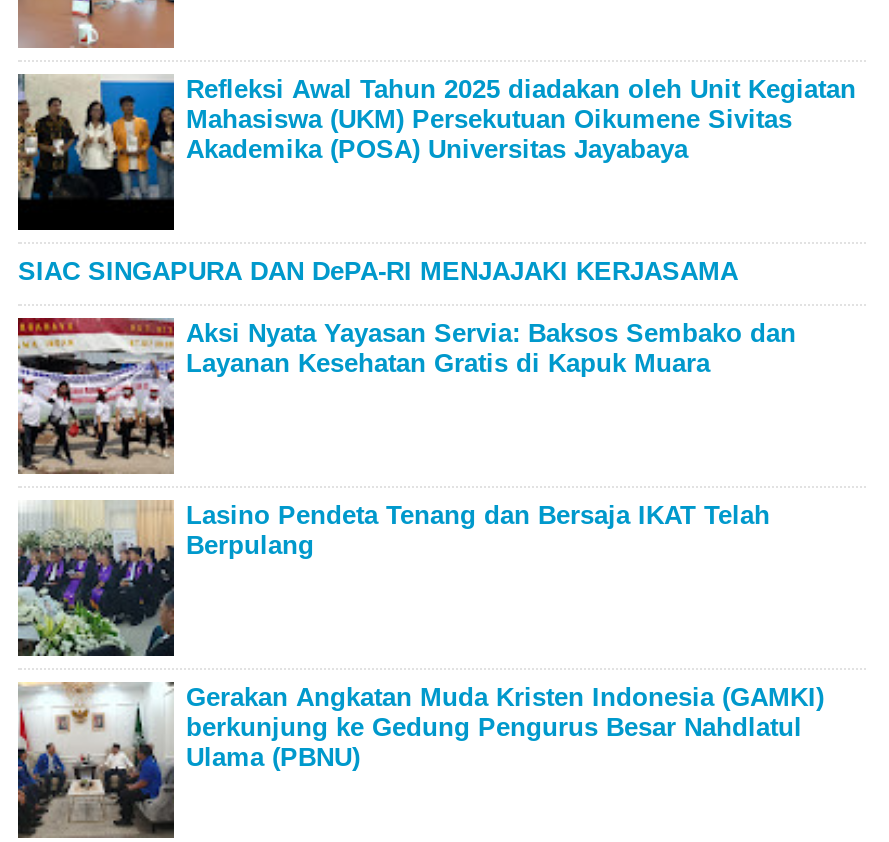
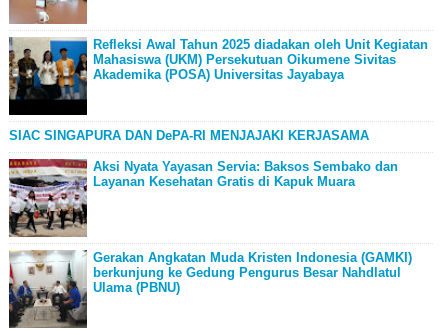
- [image]
- Lasino Pendeta Tenang dan Bersaja IKAT Telah
- Berpulang
